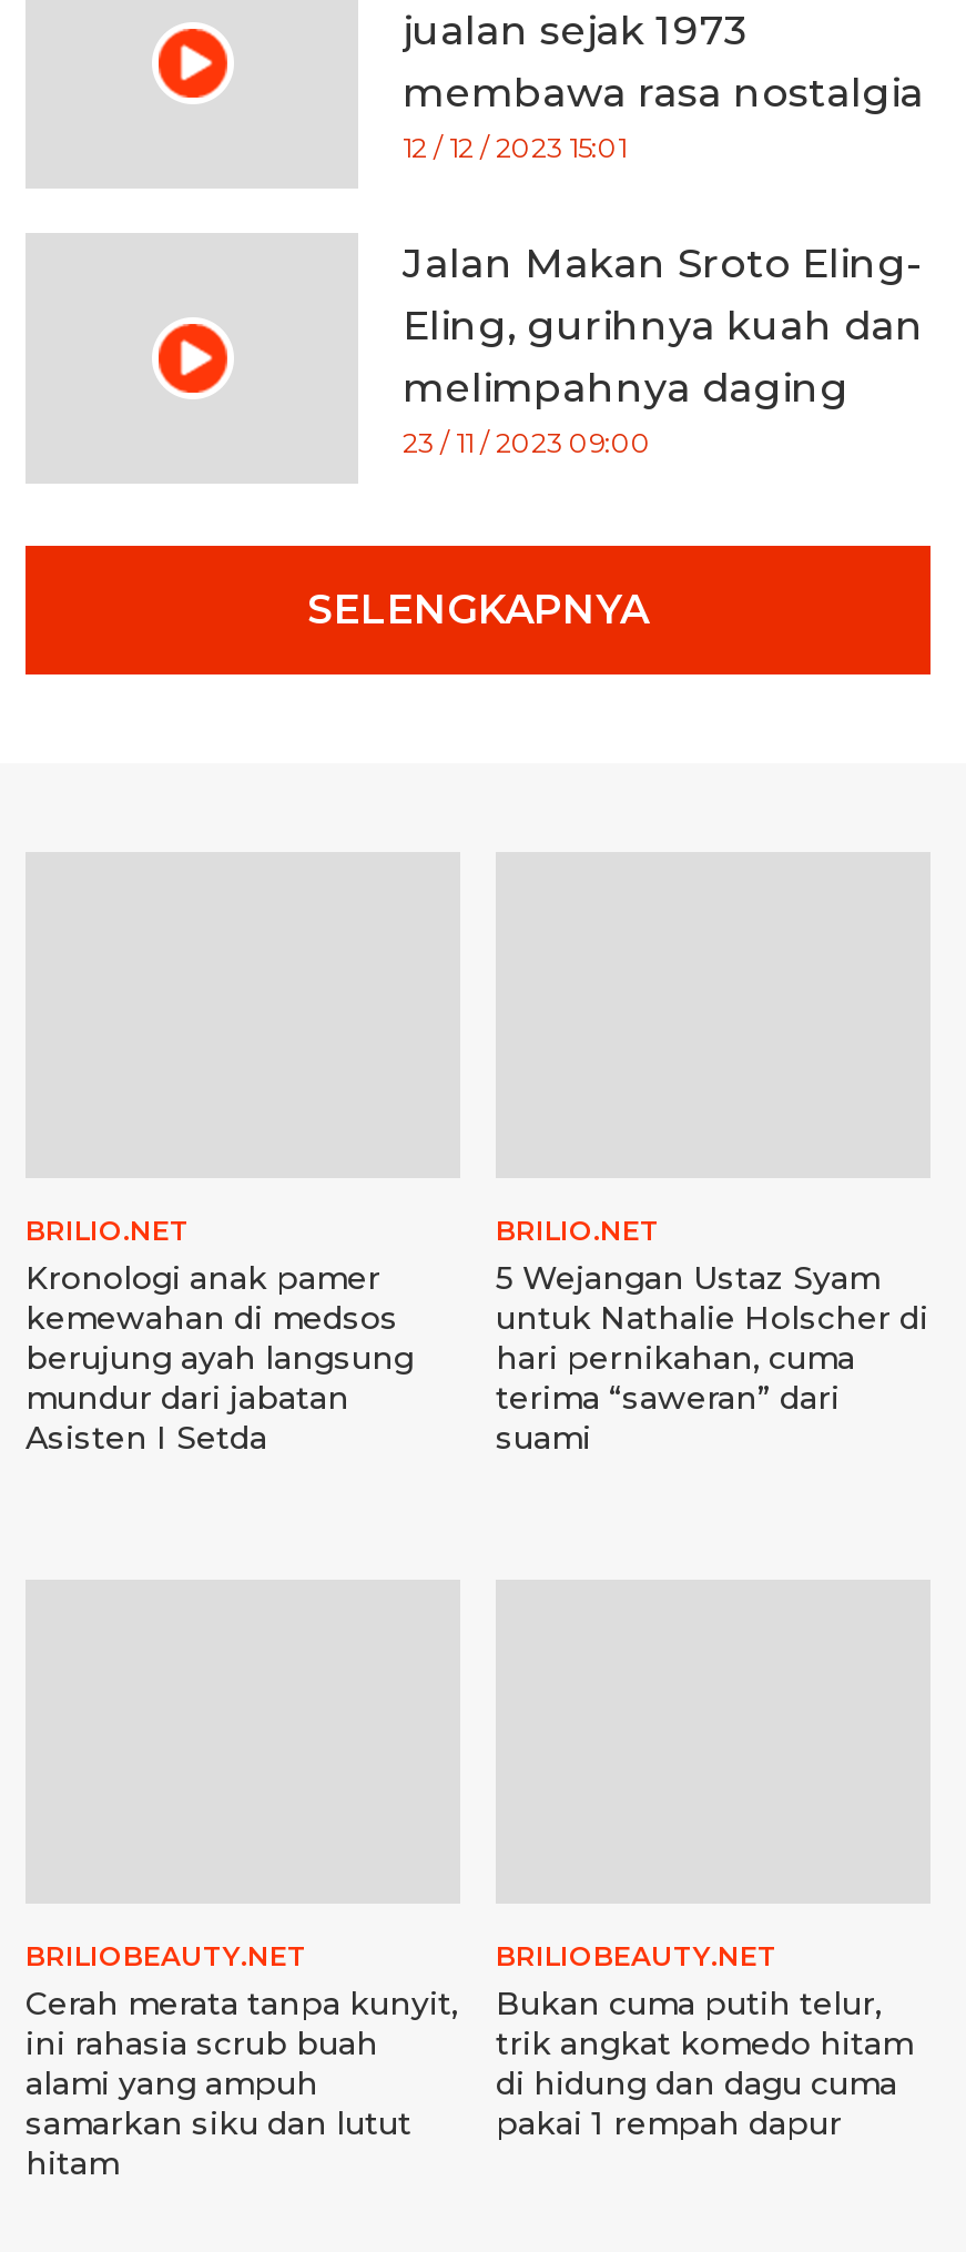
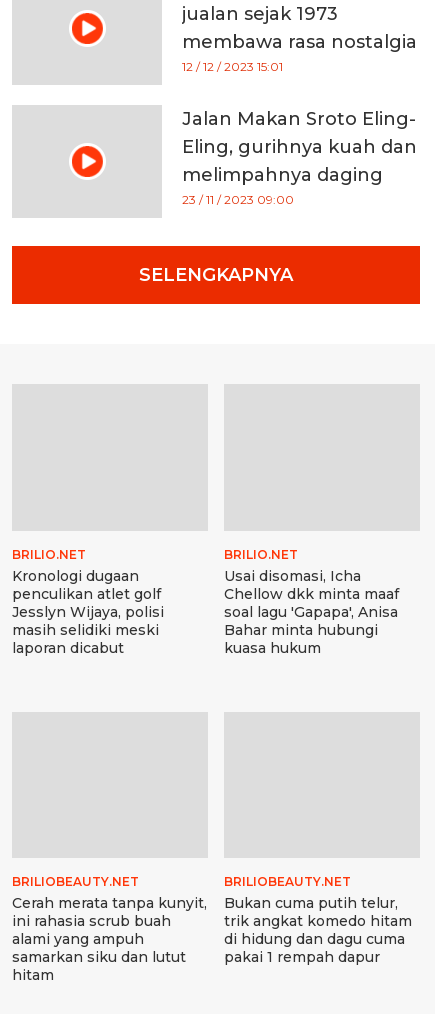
- Kronologi anak pamer
- kemewahan di medsos
- berujung ayah langsung
- mundur dari jabatan
- Asisten I Setda
+ Kronologi dugaan
+ penculikan atlet golf
+ Jesslyn Wijaya, polisi
+ masih selidiki meski
+ laporan dicabut

- 5 Wejangan Ustaz Syam
- untuk Nathalie Holscher di
- hari pernikahan, cuma
- terima “saweran” dari
- suami
+ Usai disomasi, Icha
+ Chellow dkk minta maaf
+ soal lagu 'Gapapa', Anisa
+ Bahar minta hubungi
+ kuasa hukum
